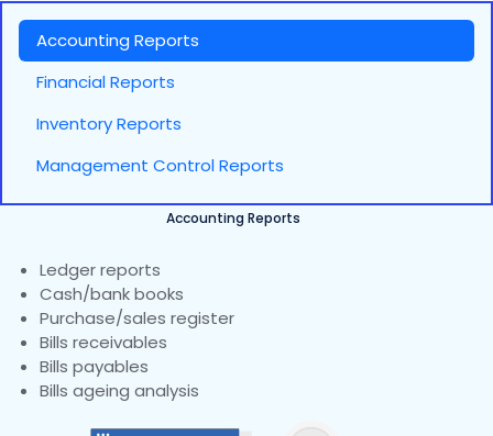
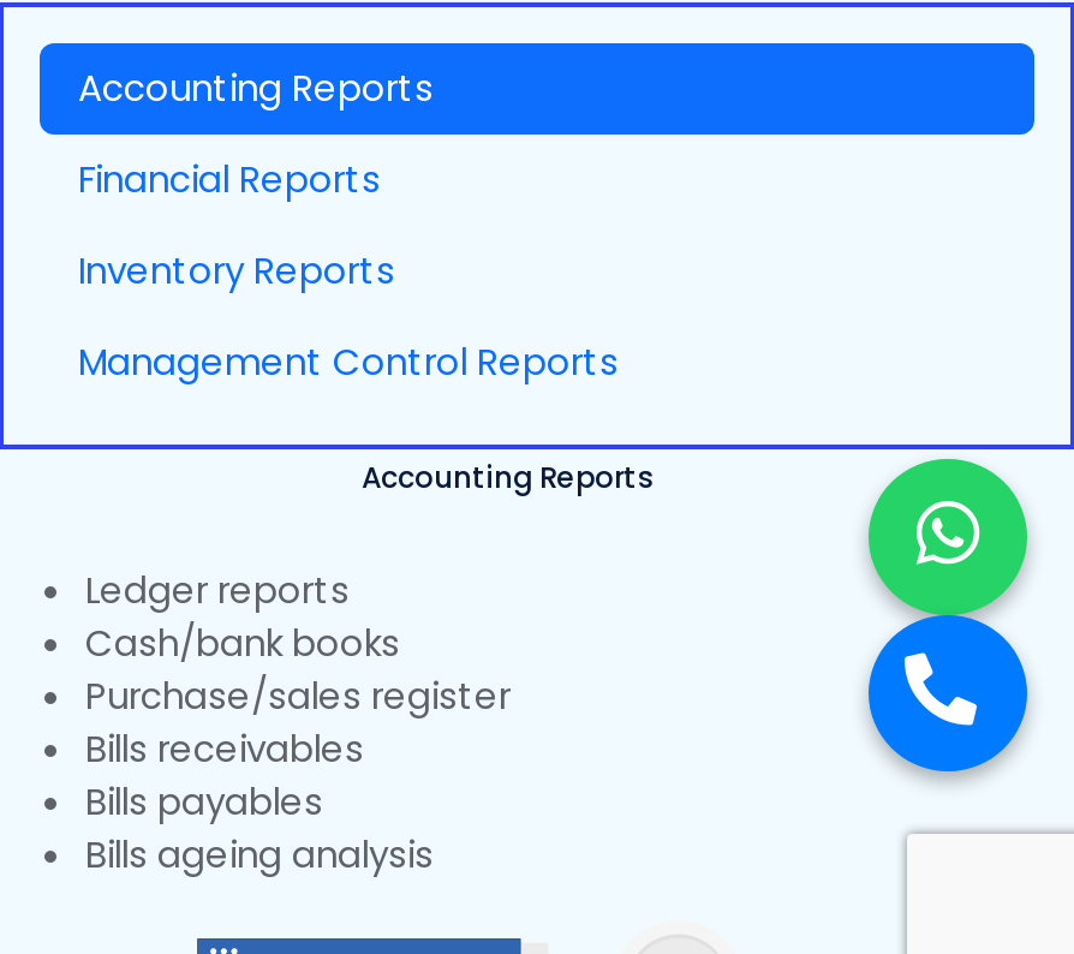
+ [image]
